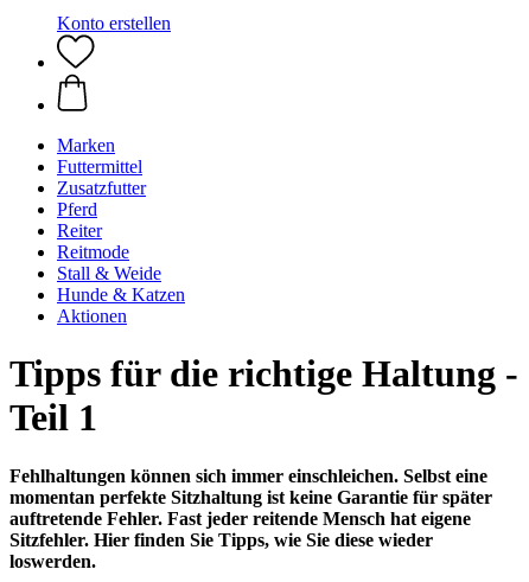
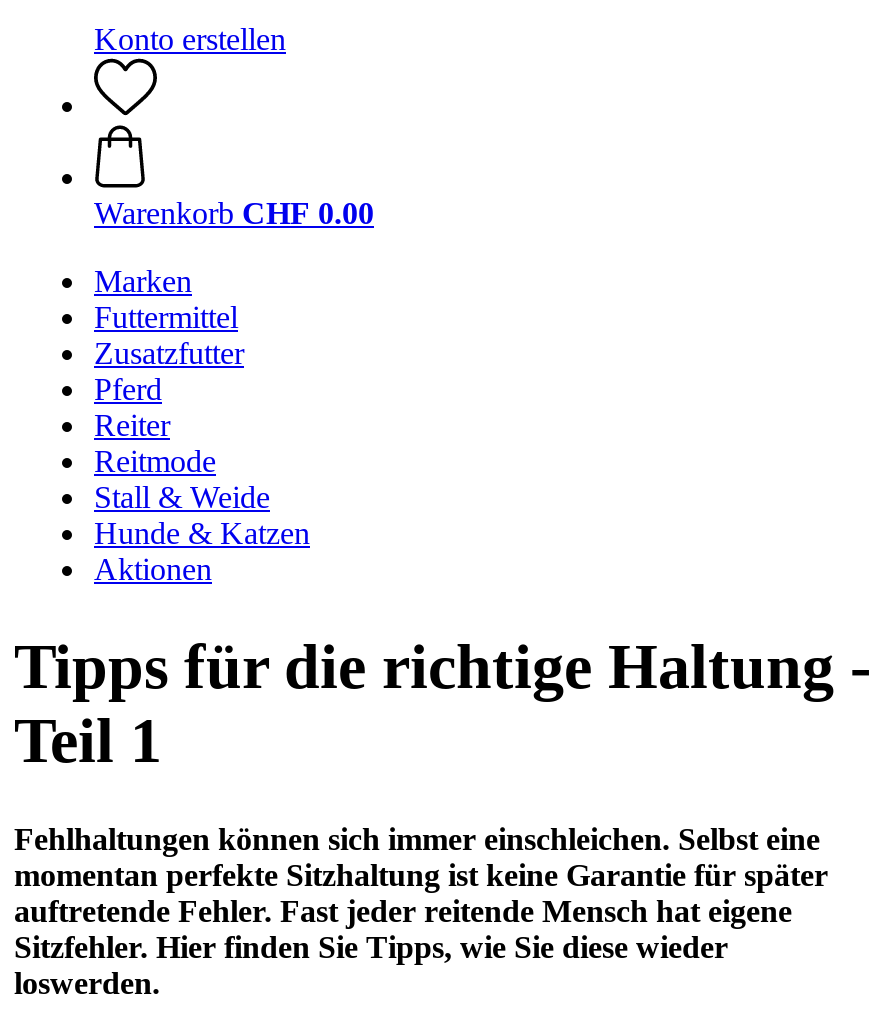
+ Warenkorb CHF 0.00
